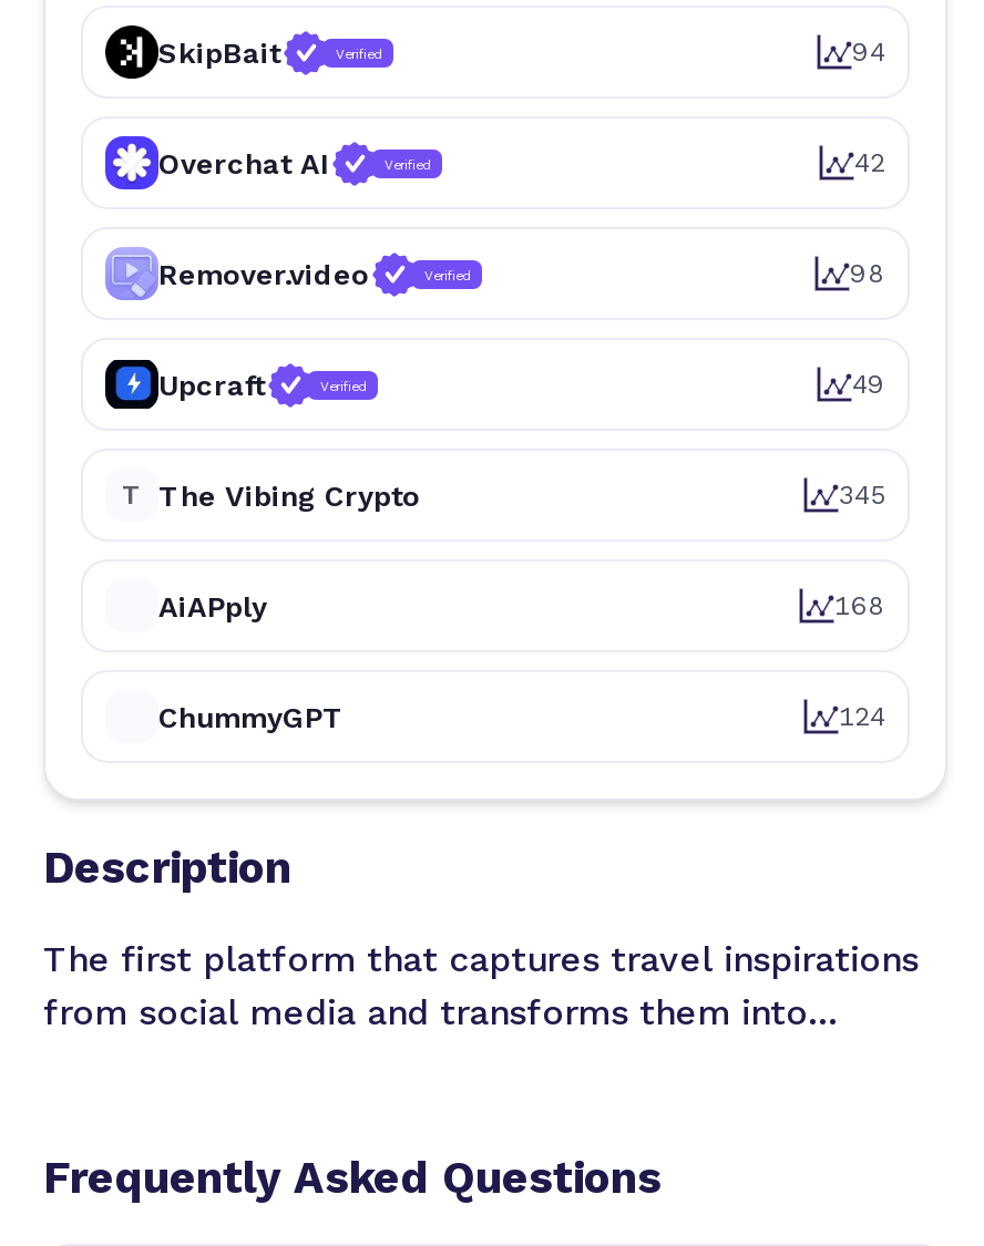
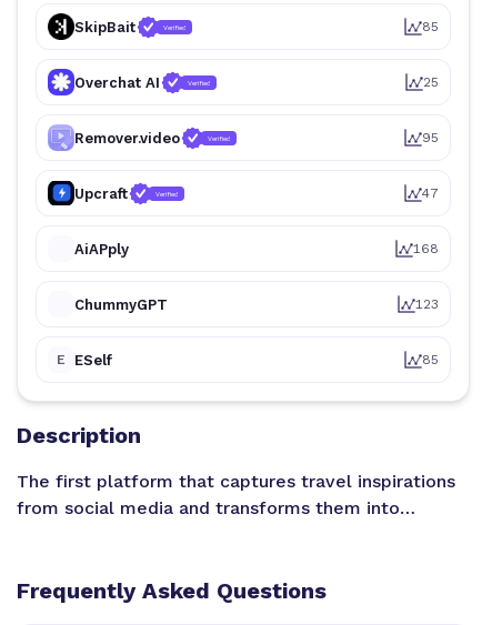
- 94
+ 85

- 42
+ 25

- 98
+ 95

- 49
- T The Vibing Crypto
- 345
+ 47

moved up: AiAPply | 168 | ChummyGPT

- 124
+ 123
+ E ESelf
+ 85
